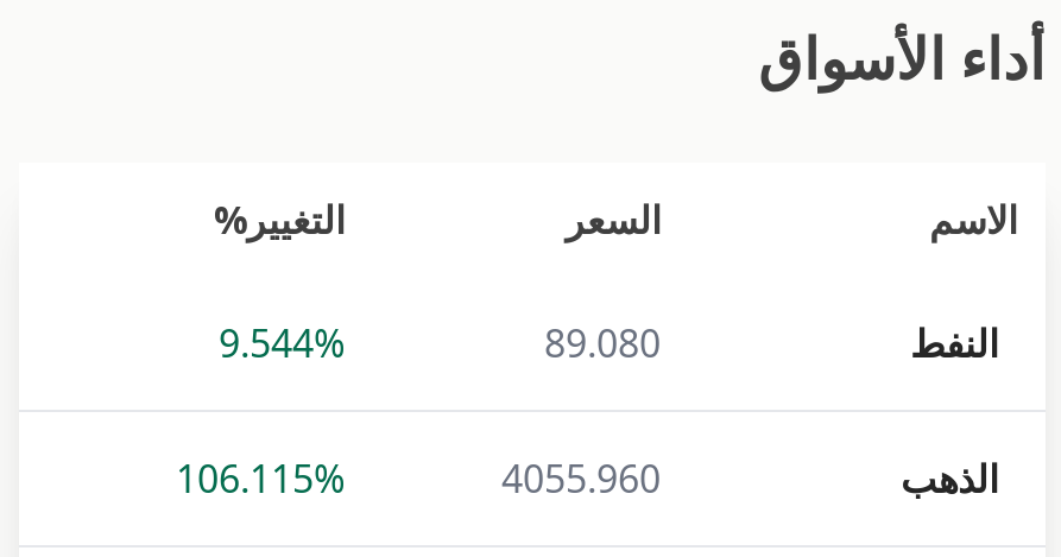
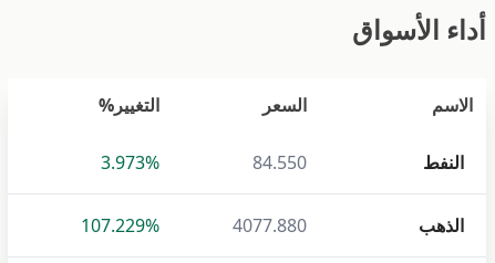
- 9.544%
+ 3.973%

- 89.080
+ 84.550

- 106.115%
+ 107.229%

- 4055.960
+ 4077.880
